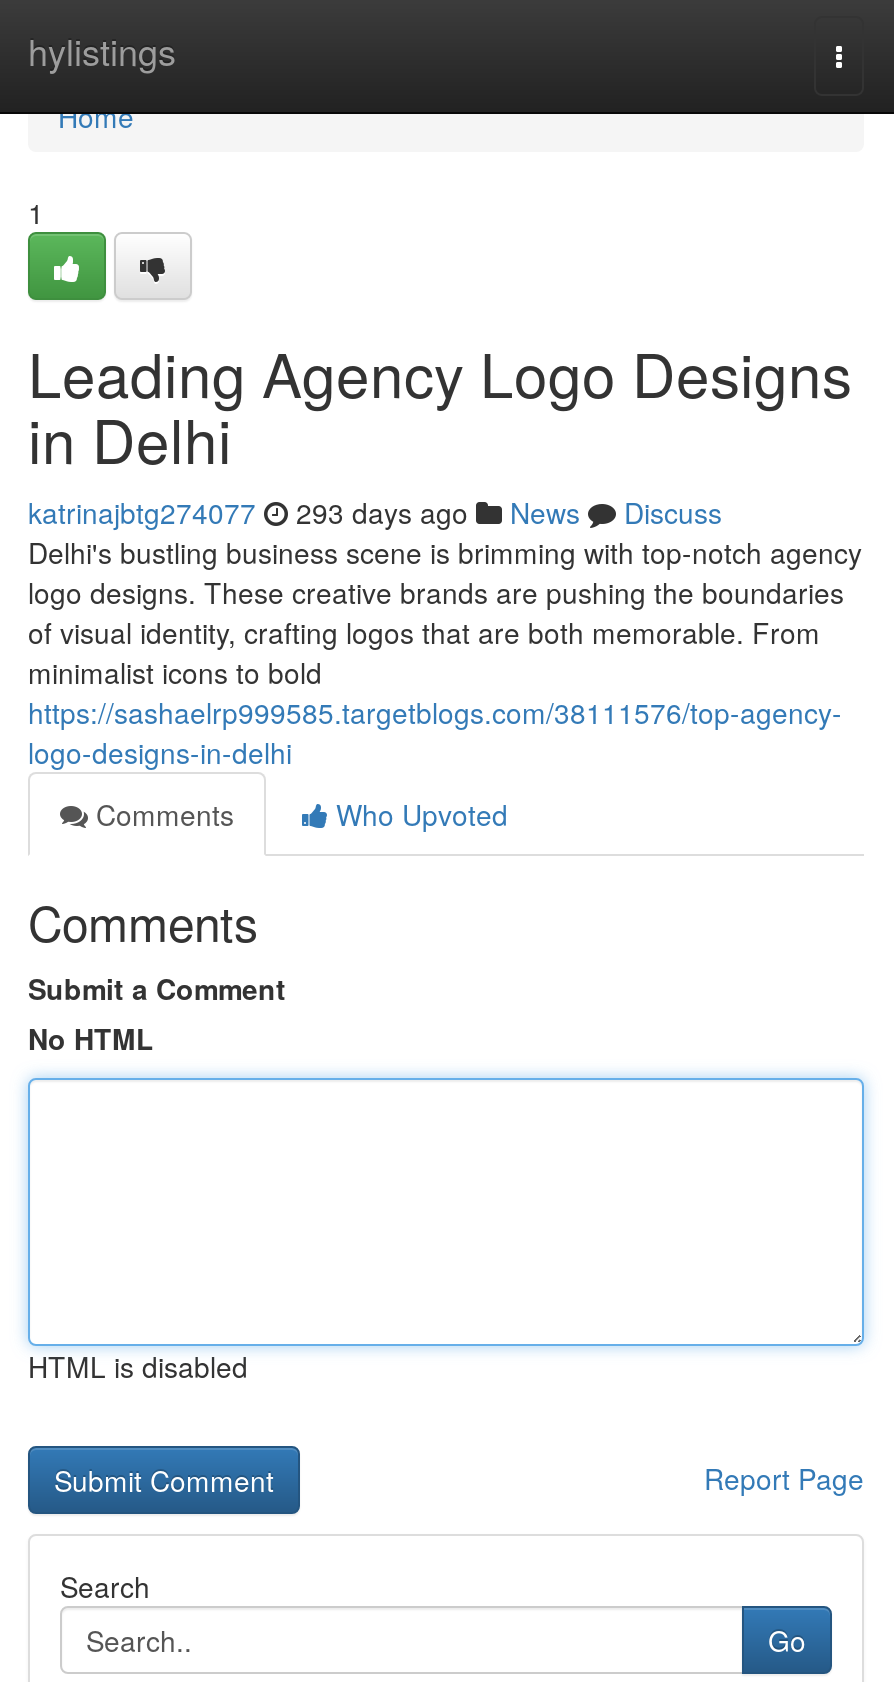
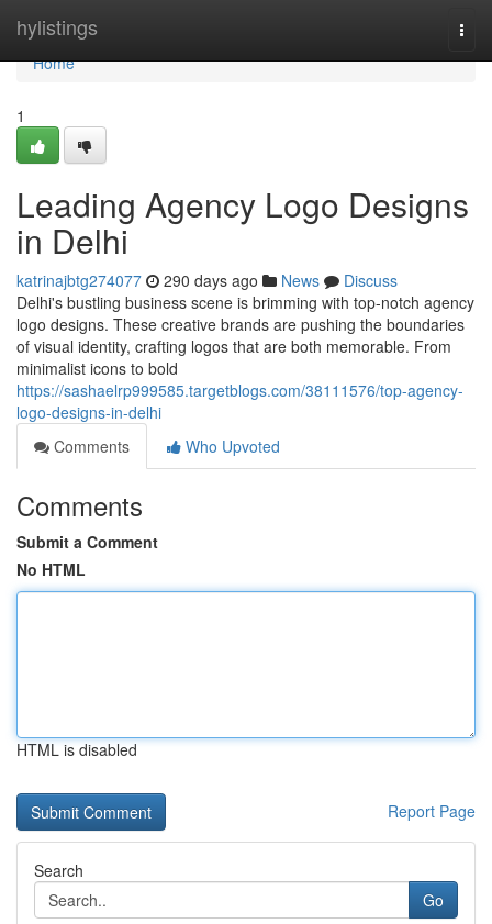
- katrinajbtg274077 293 days ago News Discuss
+ katrinajbtg274077 290 days ago News Discuss
